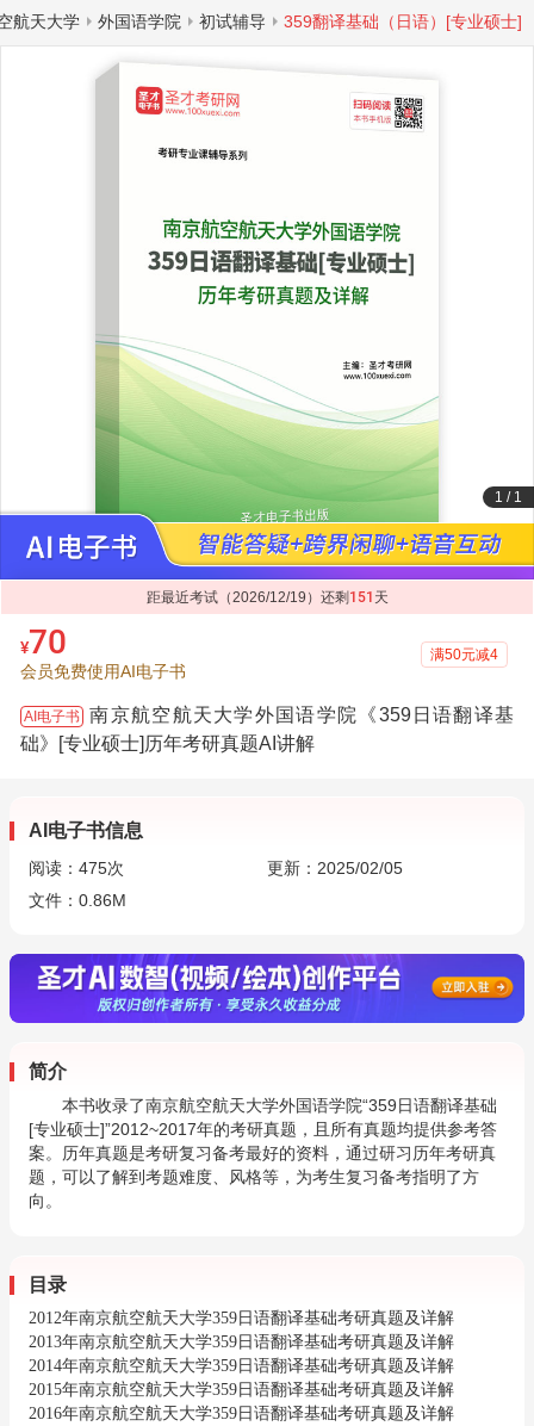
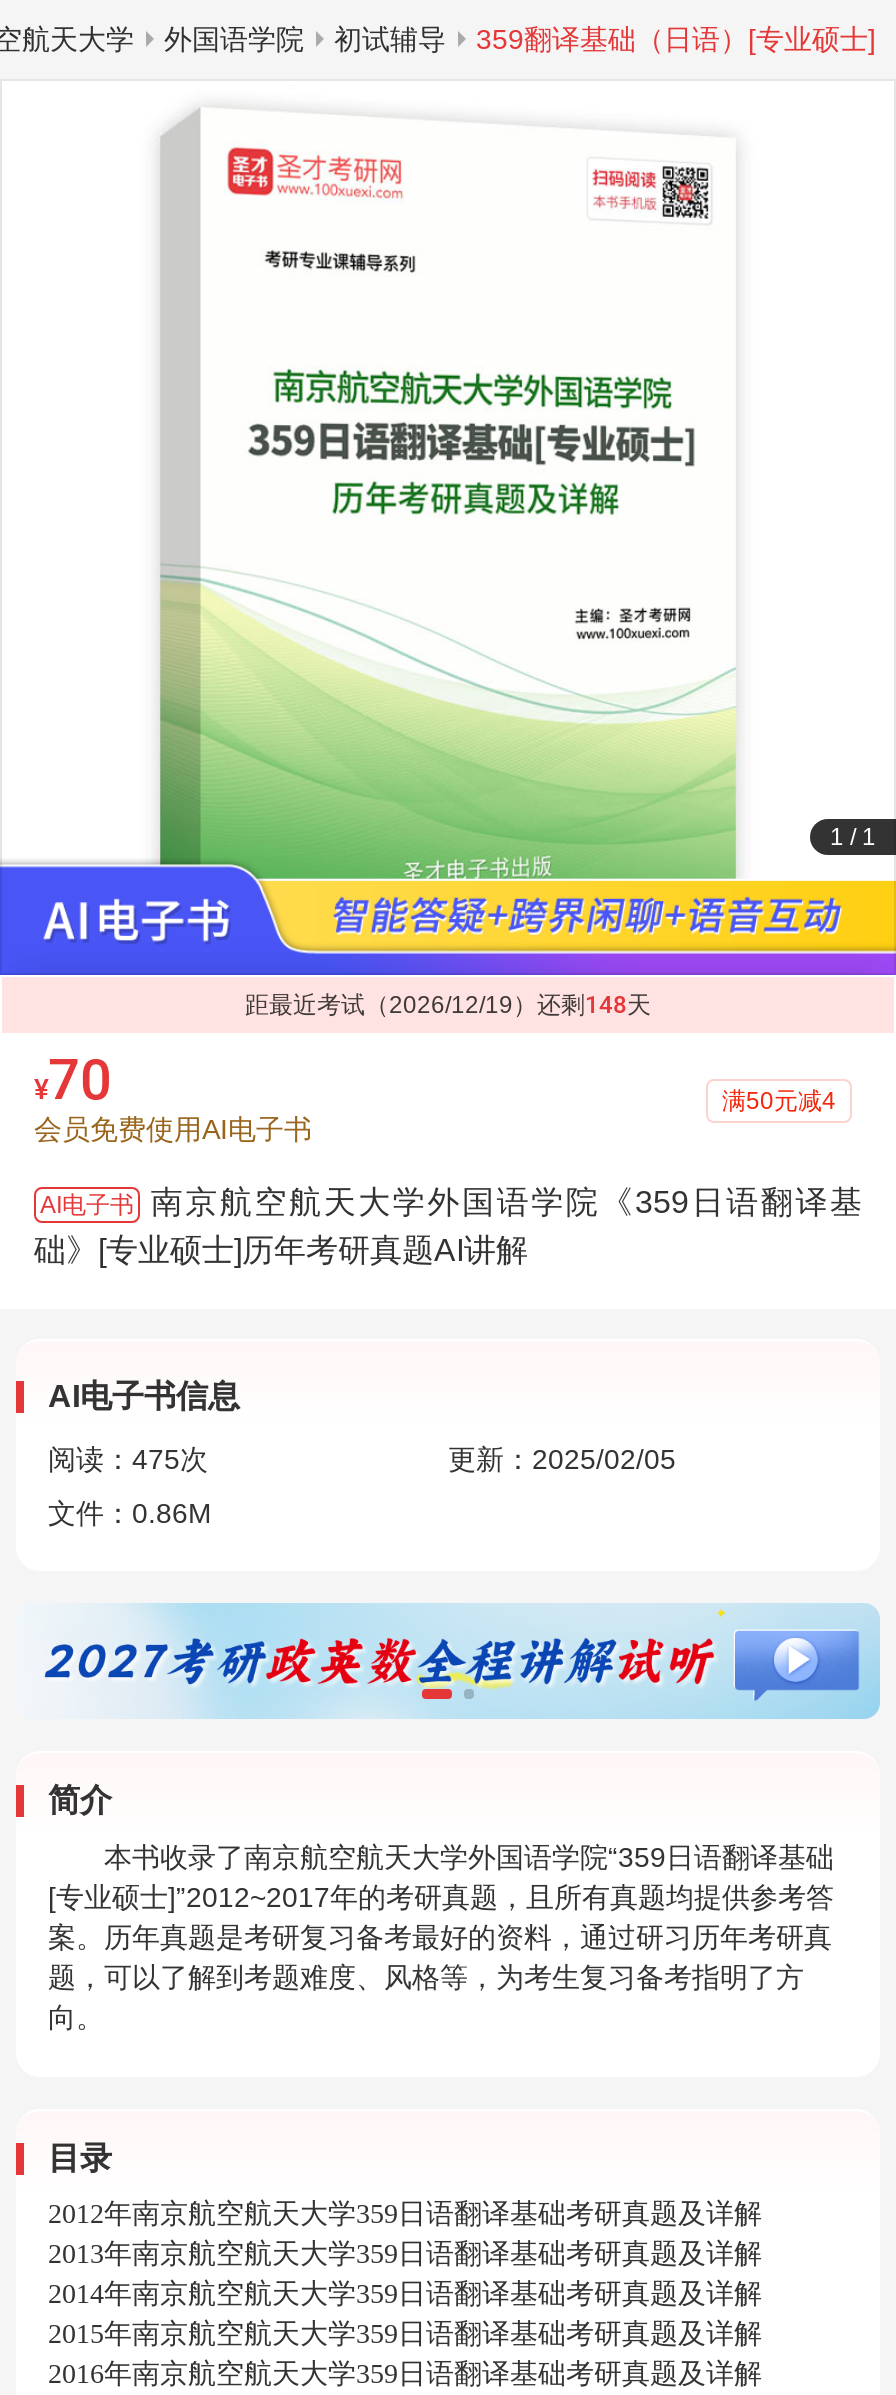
- 距最近考试（2026/12/19）还剩151天
+ 距最近考试（2026/12/19）还剩148天

- [image]
+ [image]
